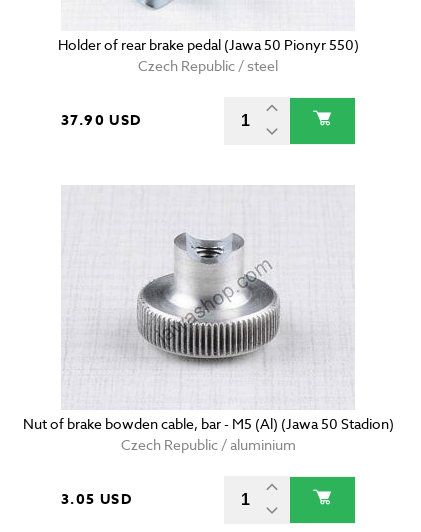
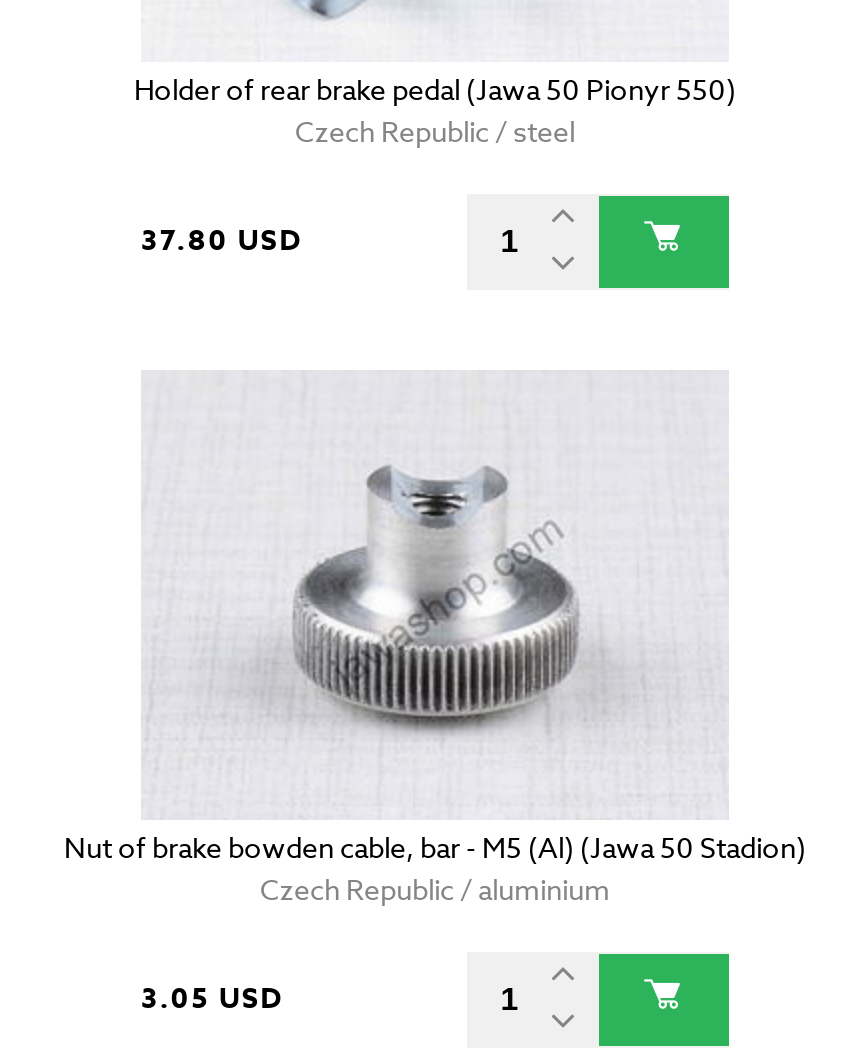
- 37.90 USD
+ 37.80 USD
